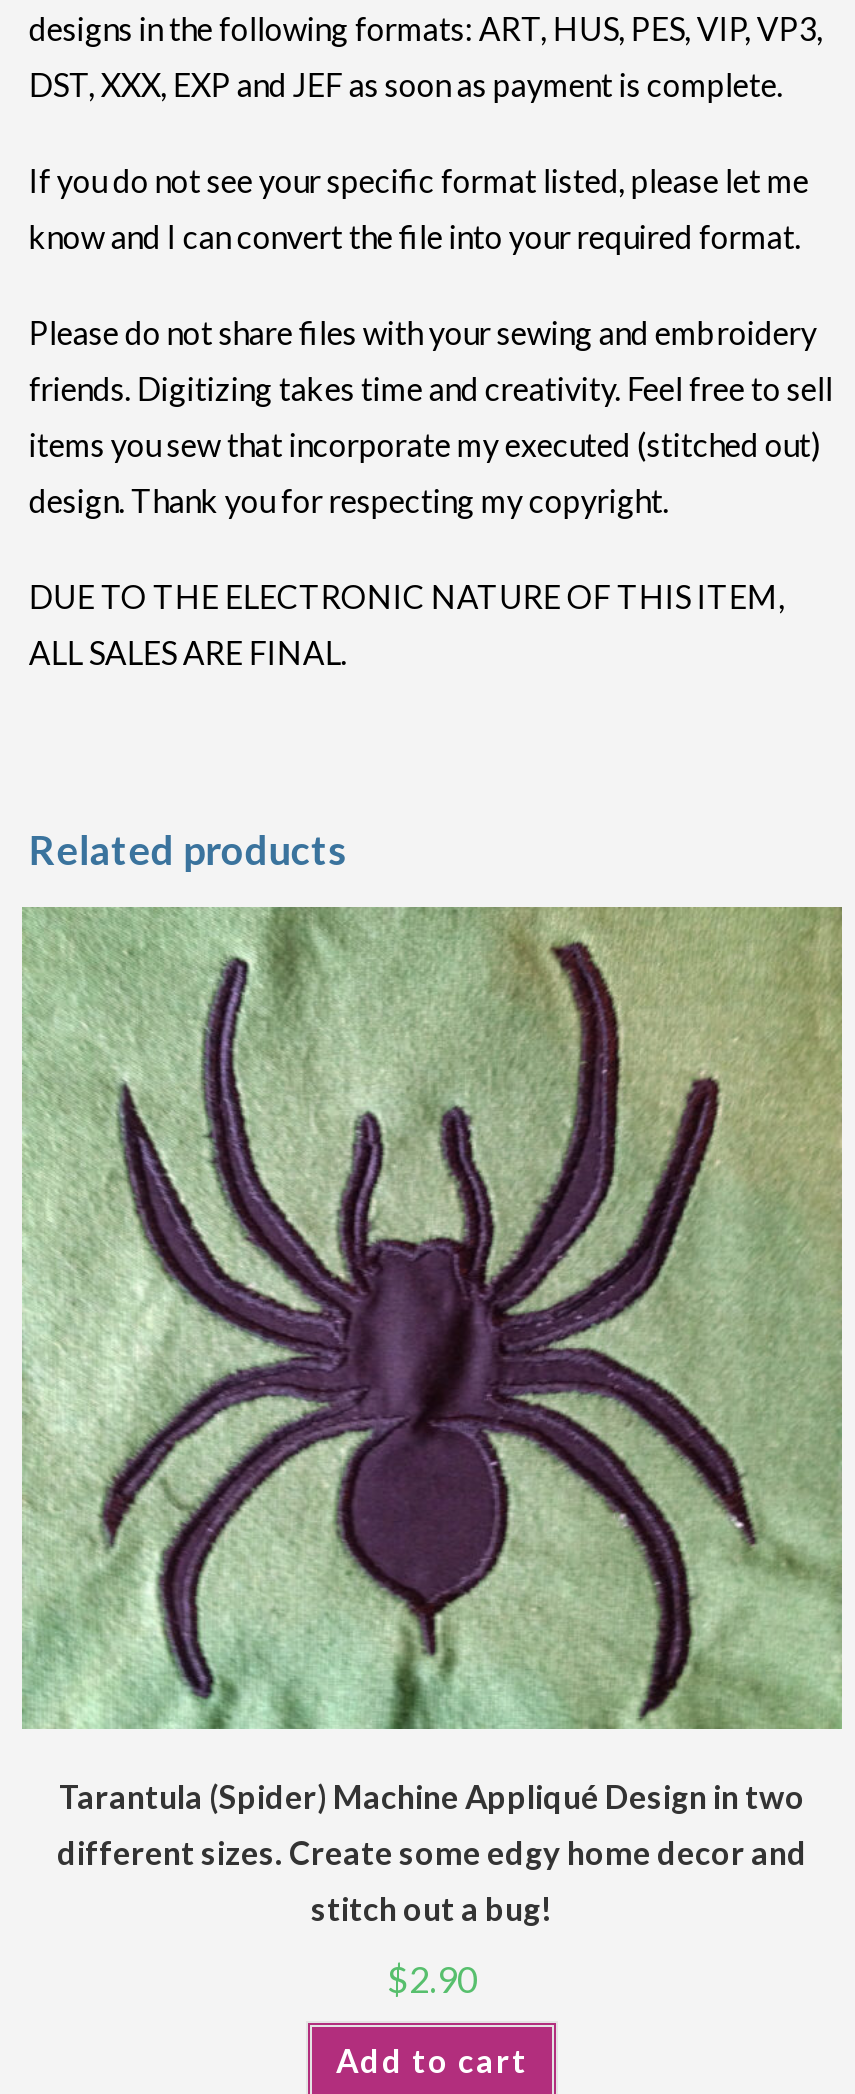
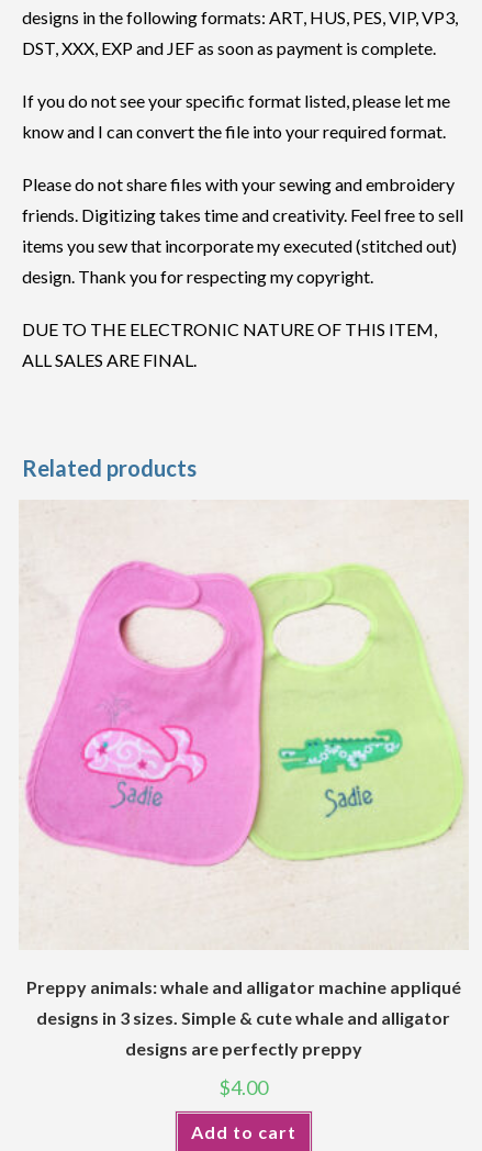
- [image]
- Tarantula (Spider) Machine Appliqué Design in two
+ [image]
+ Preppy animals: whale and alligator machine appliqué

- different sizes. Create some edgy home decor and
+ designs in 3 sizes. Simple & cute whale and alligator

- stitch out a bug!
+ designs are perfectly preppy

- $2.90
+ $4.00
